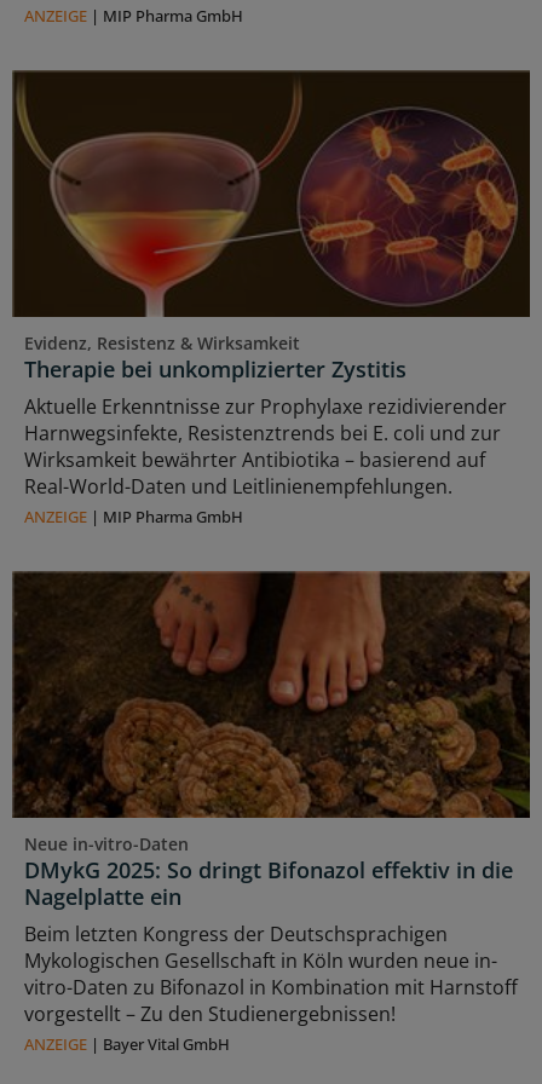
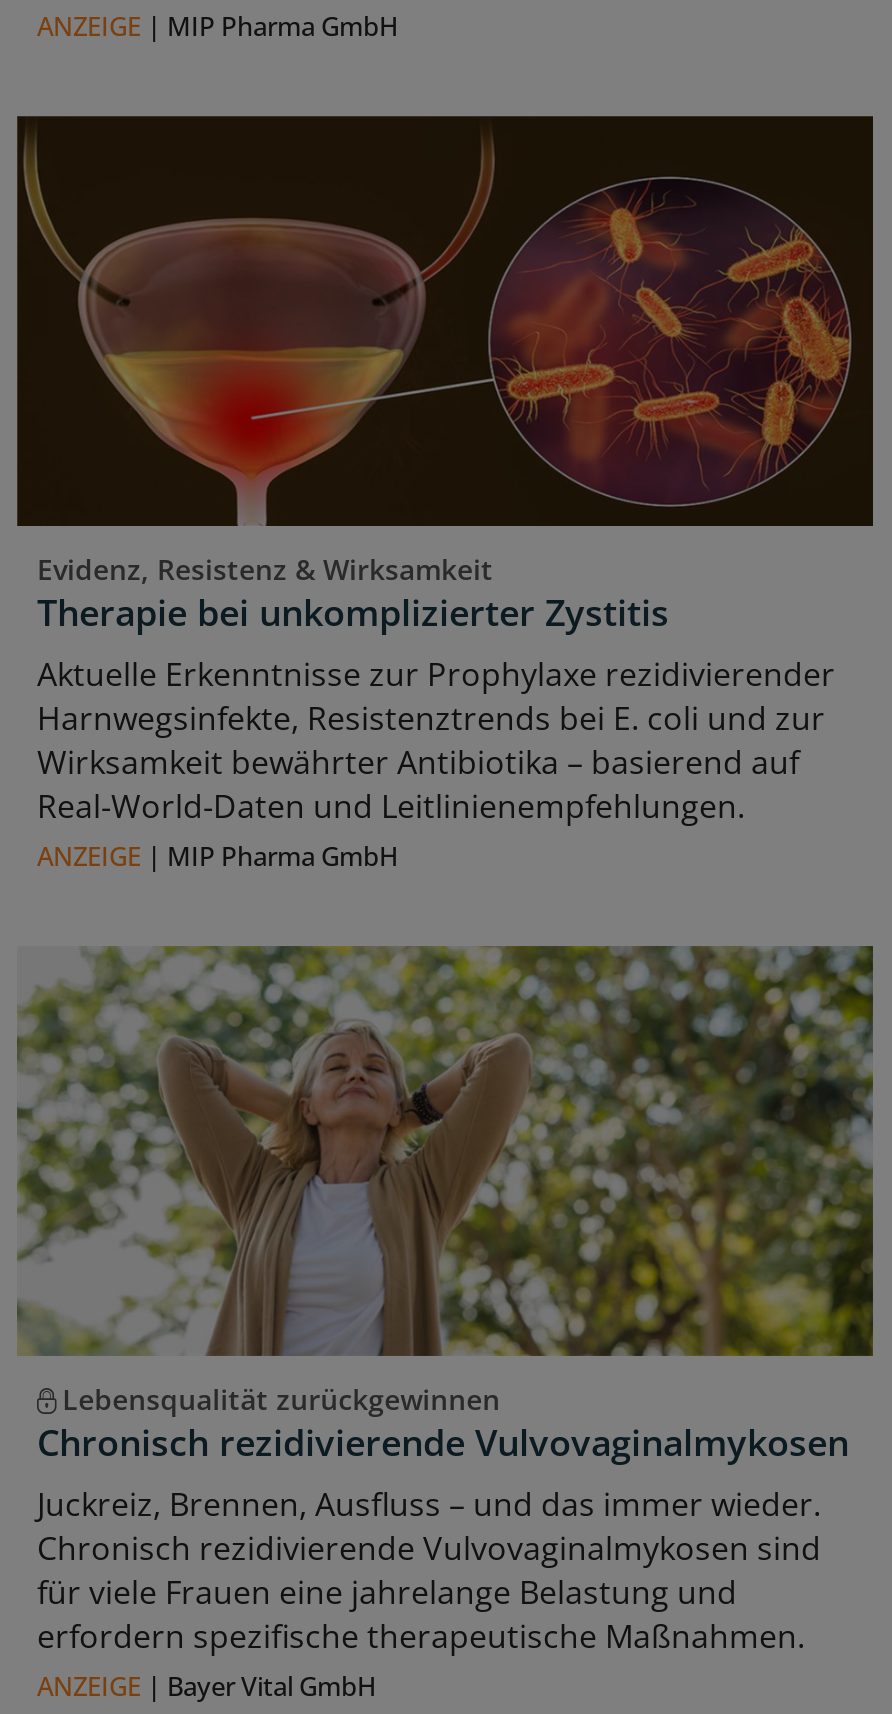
- [image]
- Neue in-vitro-Daten
- DMykG 2025: So dringt Bifonazol effektiv in die
- Nagelplatte ein
- Beim letzten Kongress der Deutschsprachigen
- Mykologischen Gesellschaft in Köln wurden neue in-
- vitro-Daten zu Bifonazol in Kombination mit Harnstoff
- vorgestellt – Zu den Studienergebnissen!
+ [image]
+ Lebensqualität zurückgewinnen
+ Chronisch rezidivierende Vulvovaginalmykosen
+ Juckreiz, Brennen, Ausfluss – und das immer wieder.
+ Chronisch rezidivierende Vulvovaginalmykosen sind
+ für viele Frauen eine jahrelange Belastung und
+ erfordern spezifische therapeutische Maßnahmen.
